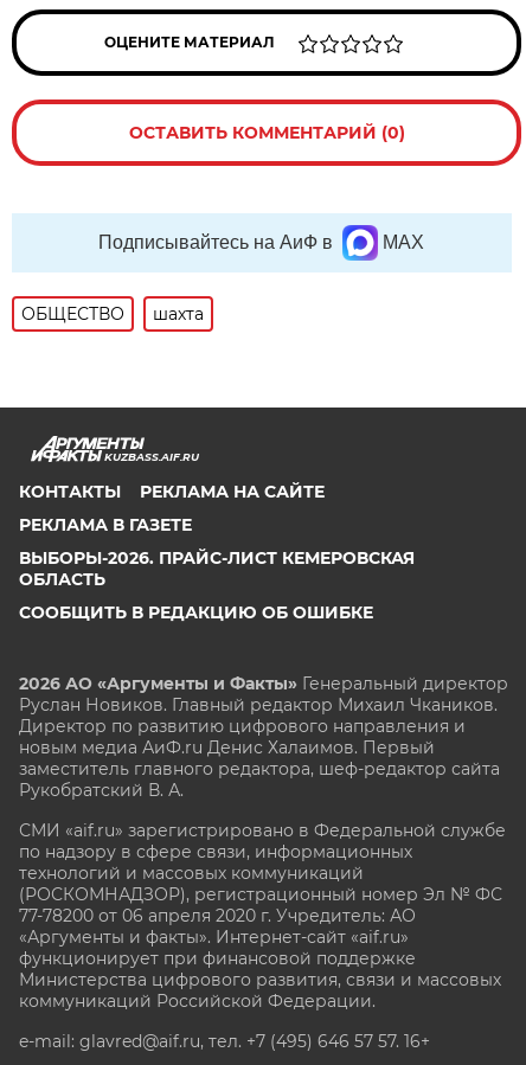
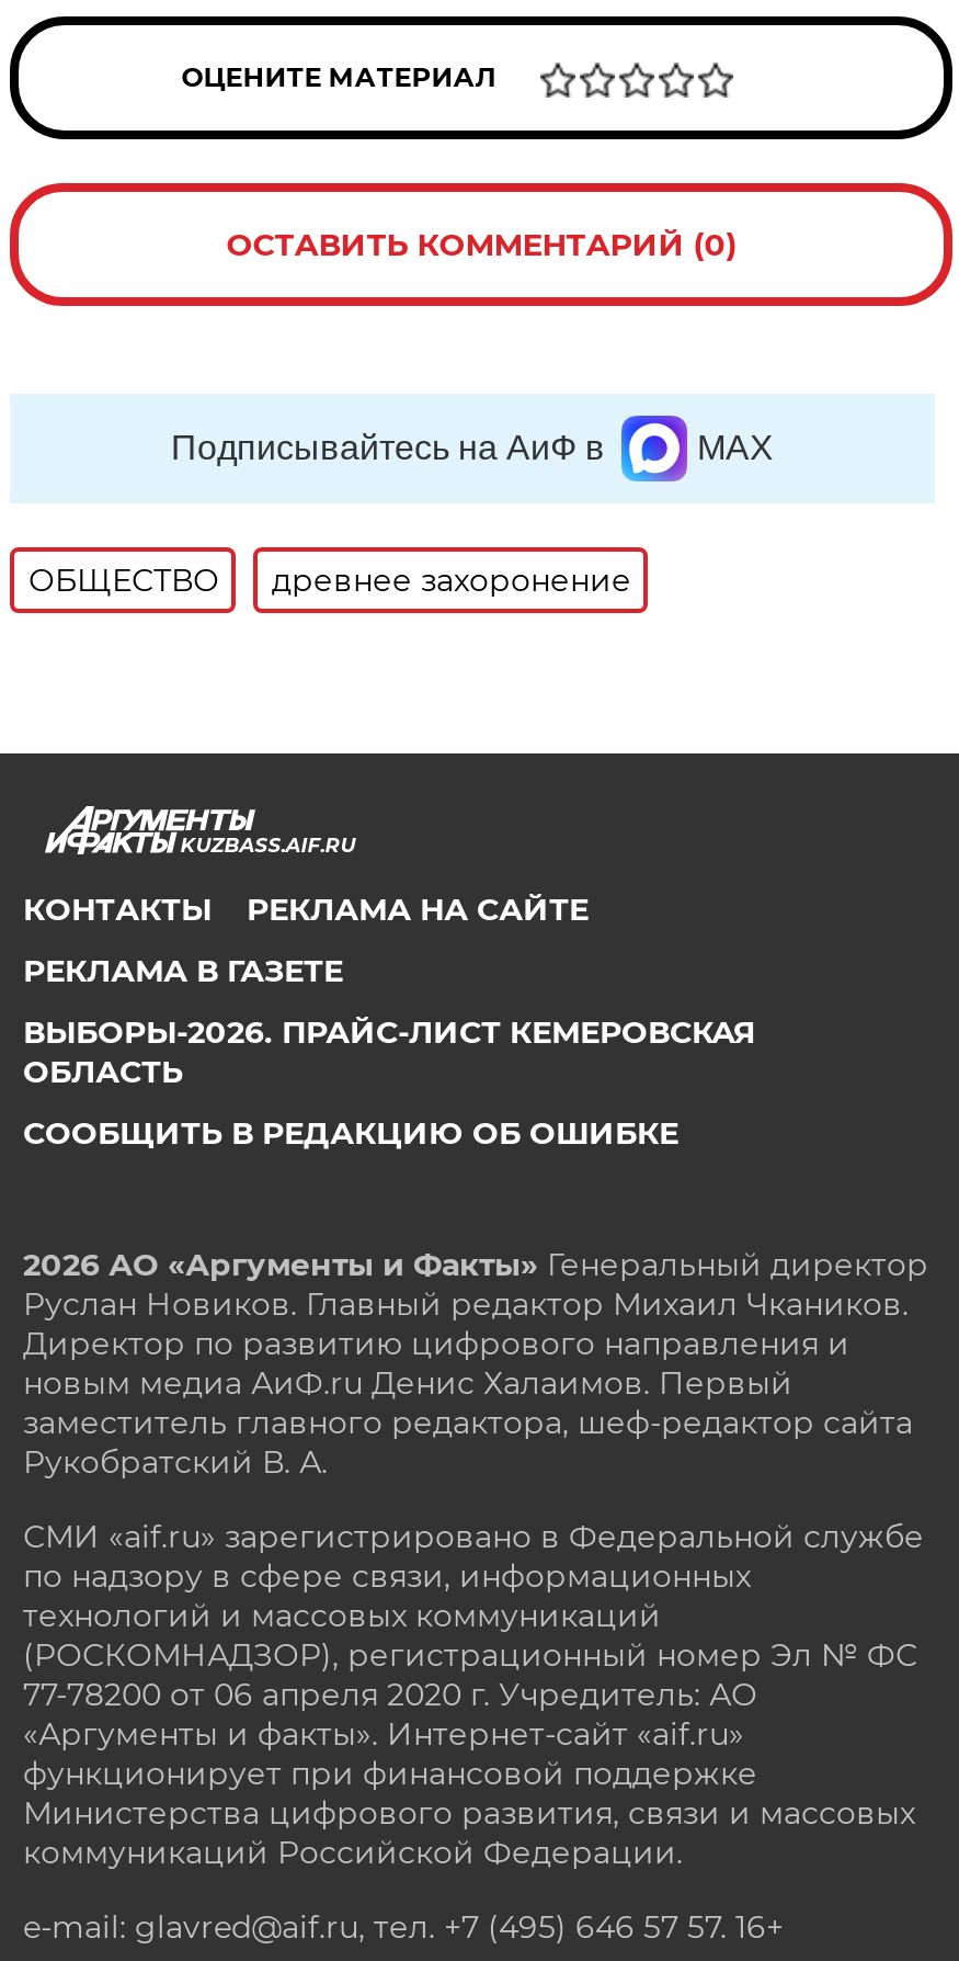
- шахта
+ древнее захоронение
